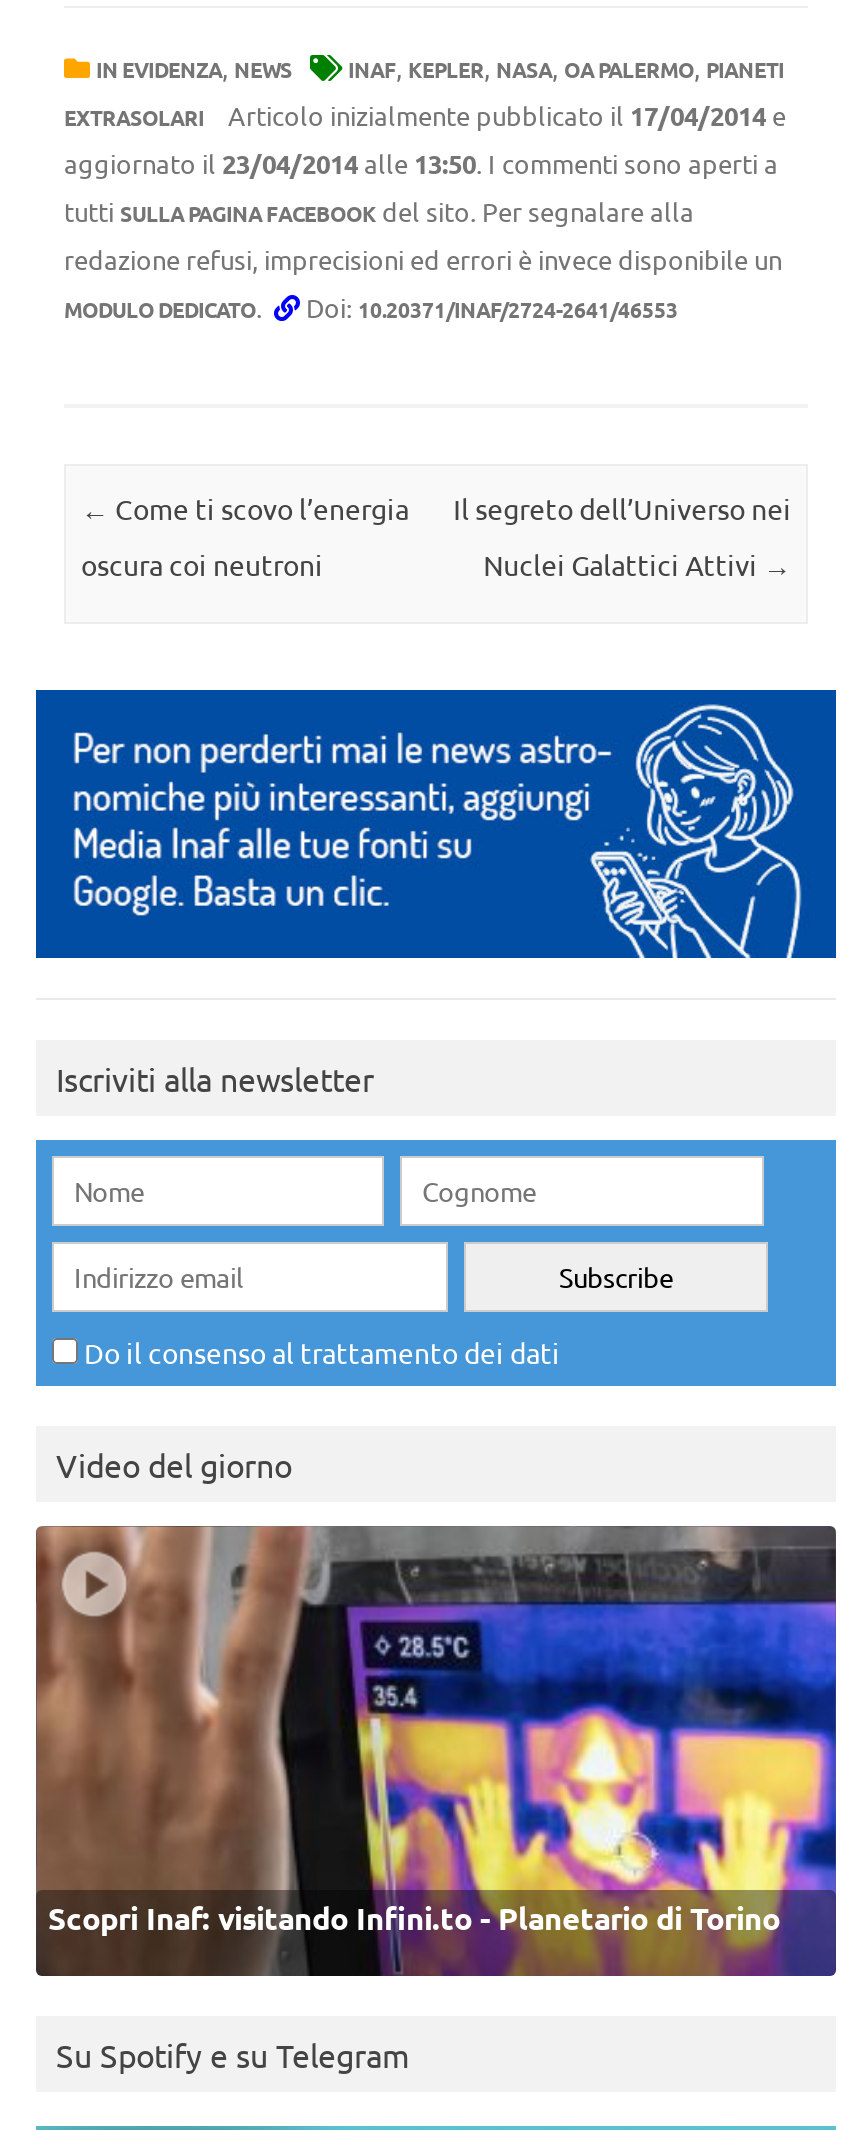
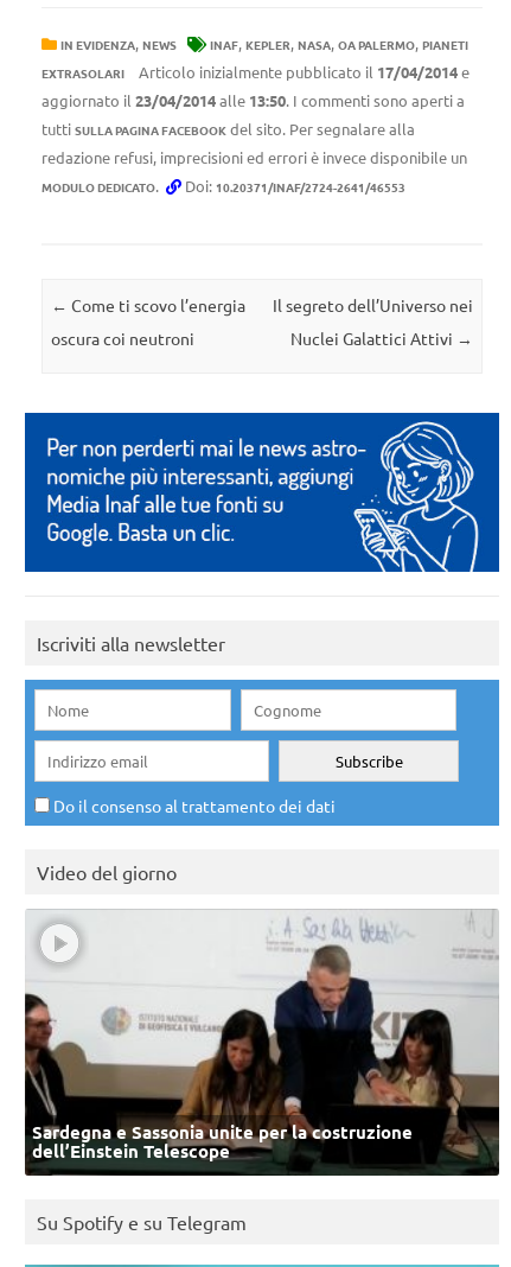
- [image]
- Scopri Inaf: visitando Infini.to - Planetario di Torino
+ [image]
+ Sardegna e Sassonia unite per la costruzione
+ dell’Einstein Telescope
